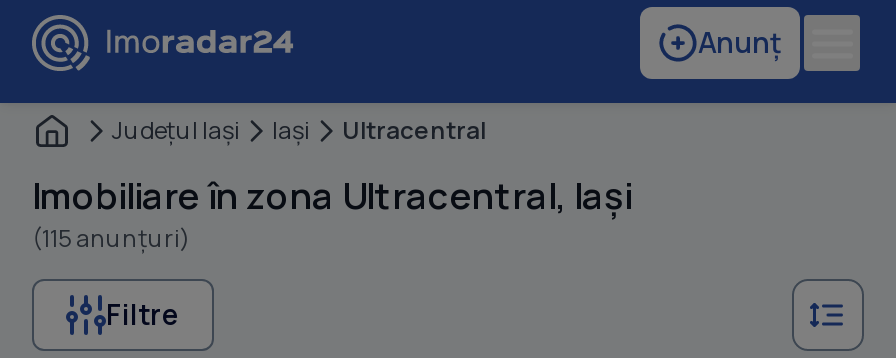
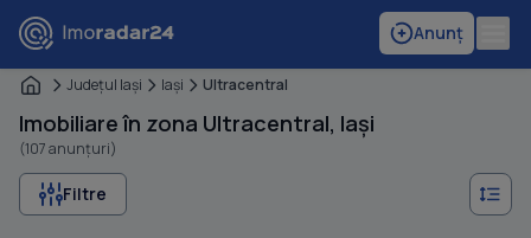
- (115 anunțuri)
+ (107 anunțuri)
